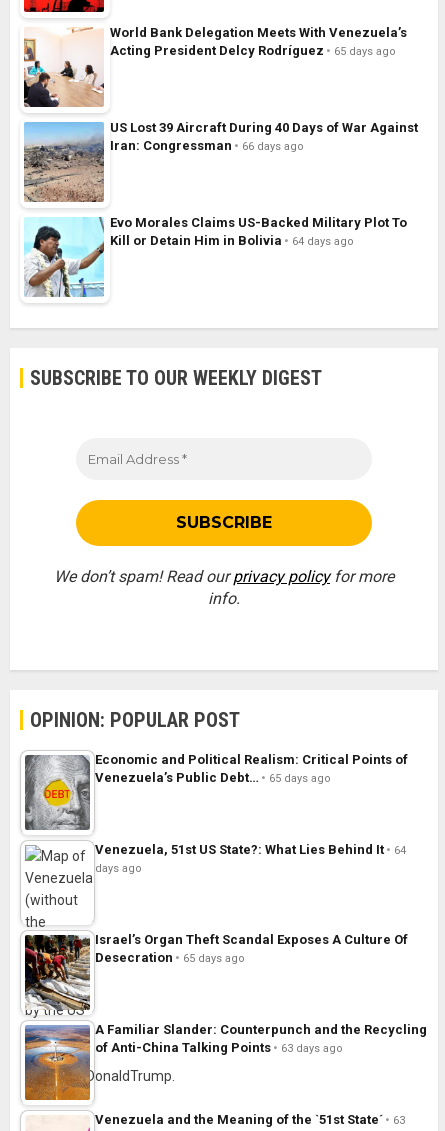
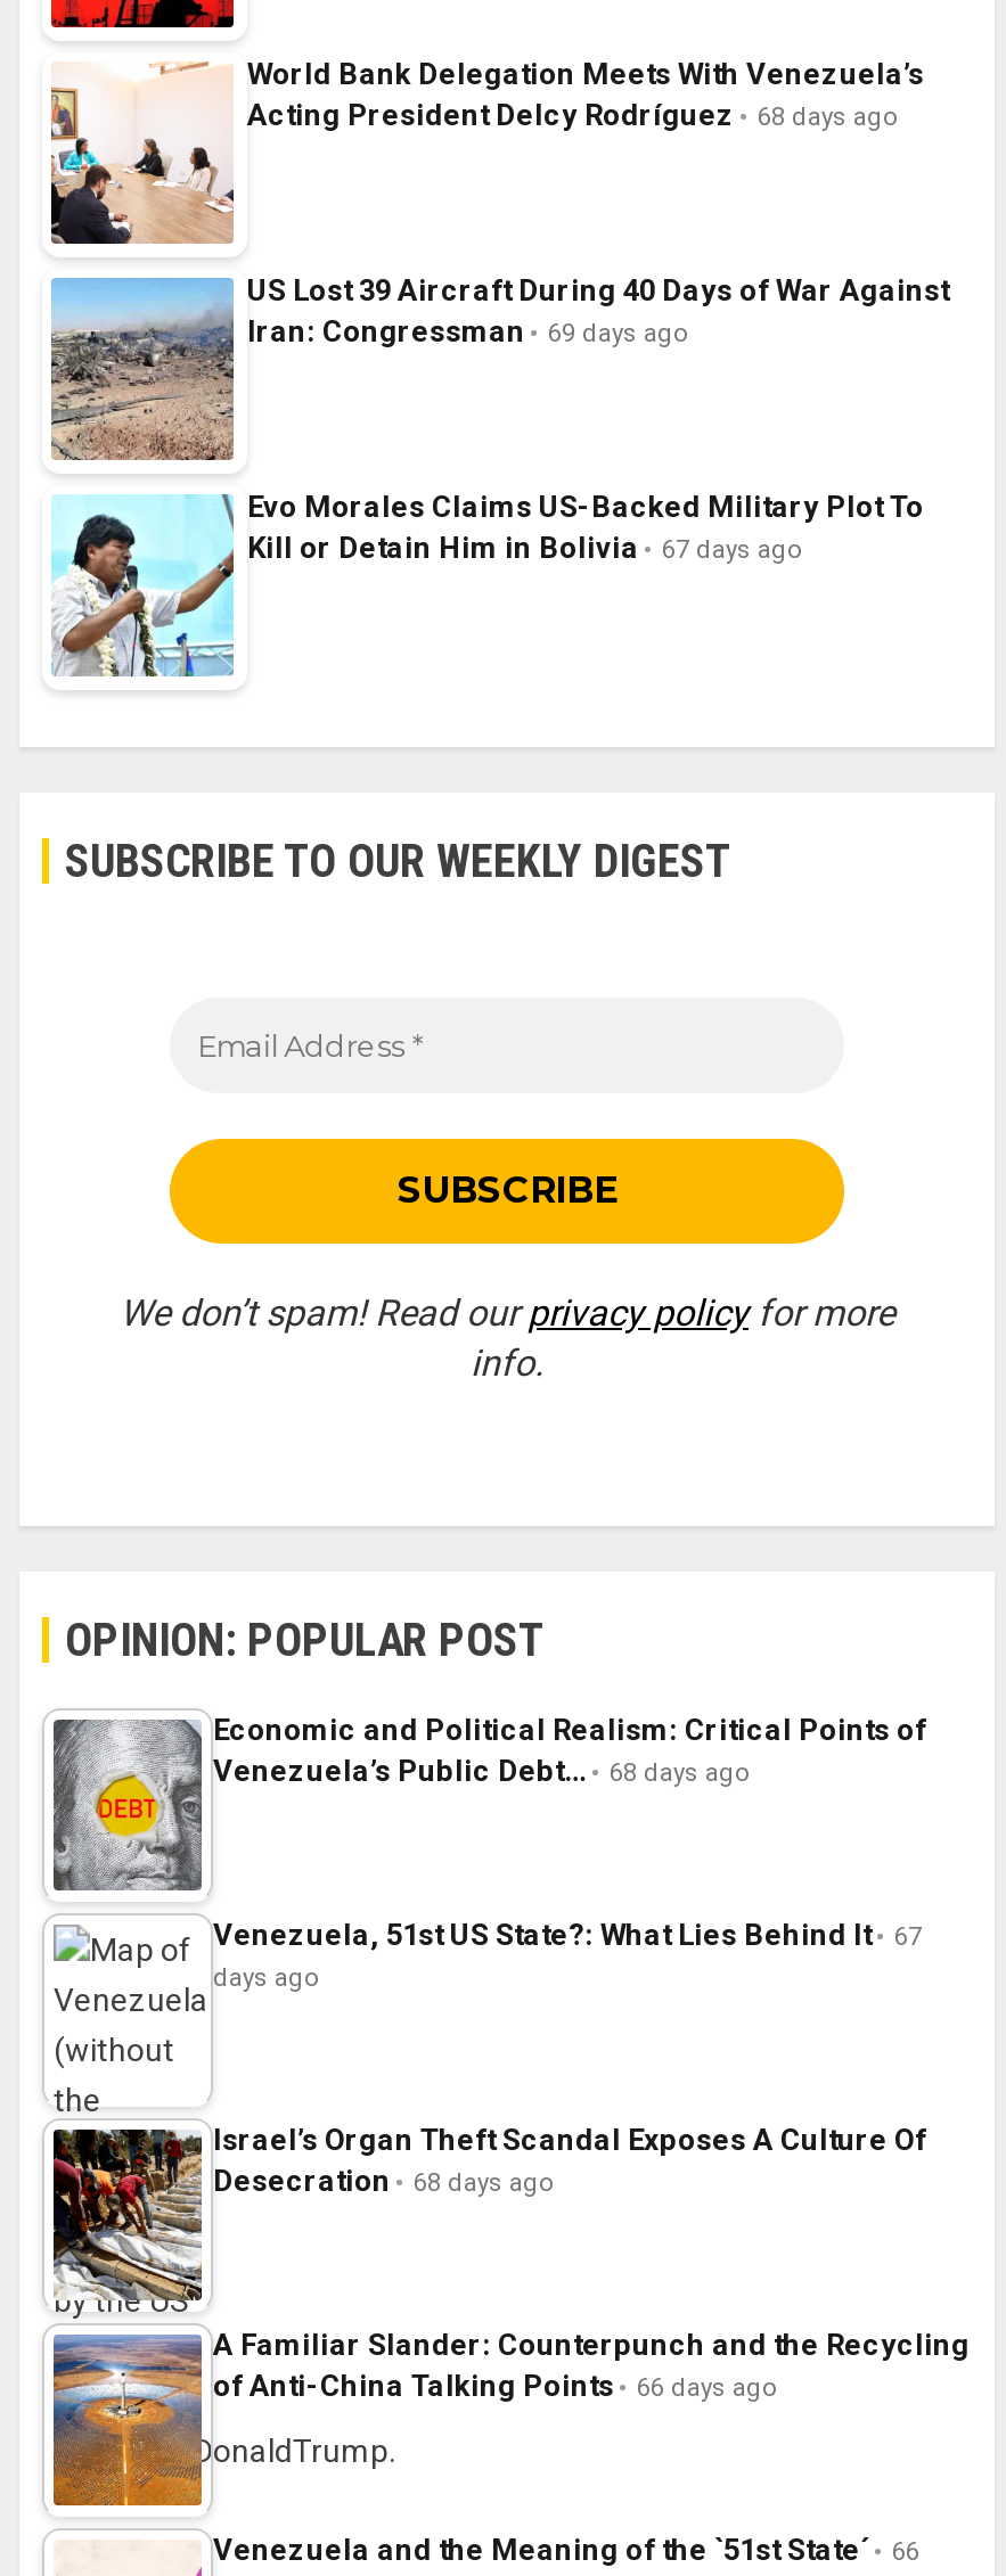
- Acting President Delcy Rodríguez 65 days ago
+ Acting President Delcy Rodríguez 68 days ago

- Iran: Congressman 66 days ago
+ Iran: Congressman 69 days ago

- Kill or Detain Him in Bolivia 64 days ago
+ Kill or Detain Him in Bolivia 67 days ago

- Venezuela’s Public Debt… 65 days ago
+ Venezuela’s Public Debt… 68 days ago

- Venezuela, 51st US State?: What Lies Behind It 64
+ Venezuela, 51st US State?: What Lies Behind It 67

- Desecration 65 days ago
+ Desecration 68 days ago

- of Anti-China Talking Points 63 days ago
+ of Anti-China Talking Points 66 days ago

- Venezuela and the Meaning of the `51st State´ 63
+ Venezuela and the Meaning of the `51st State´ 66
